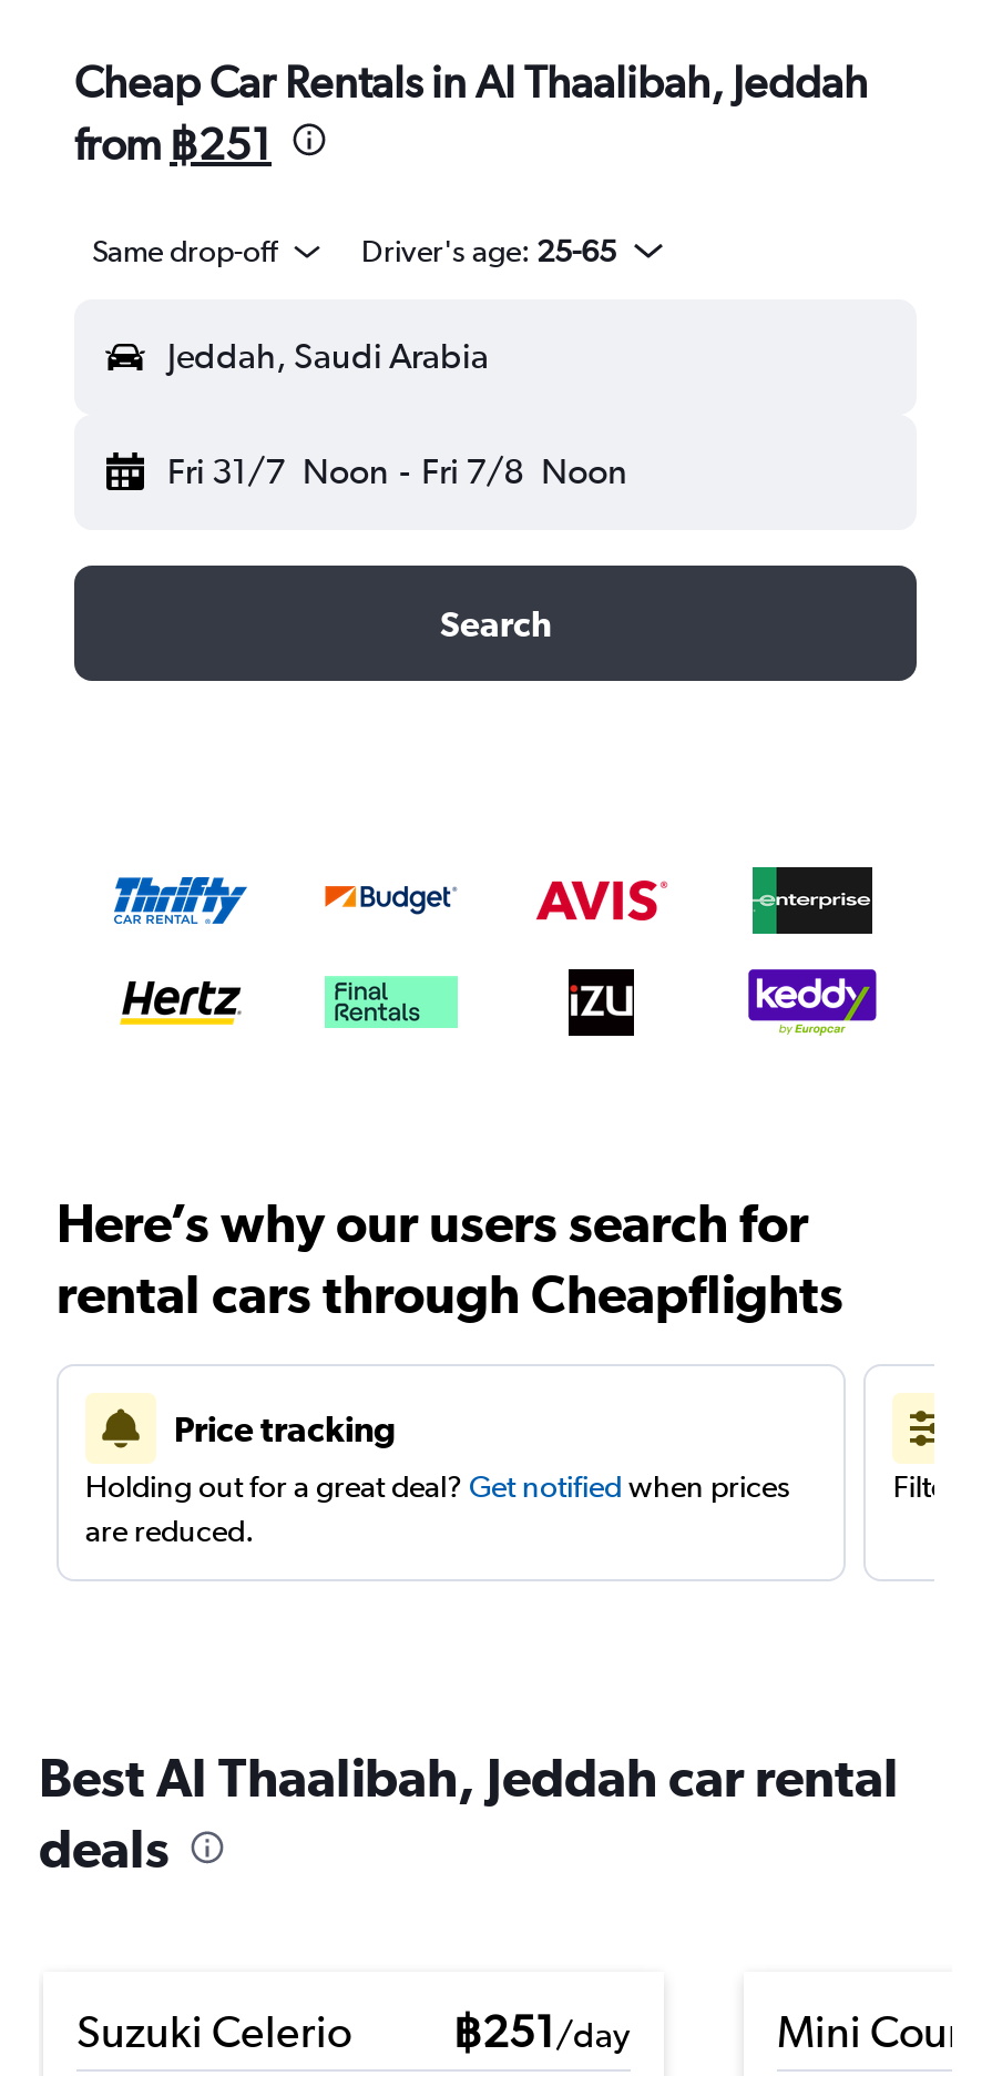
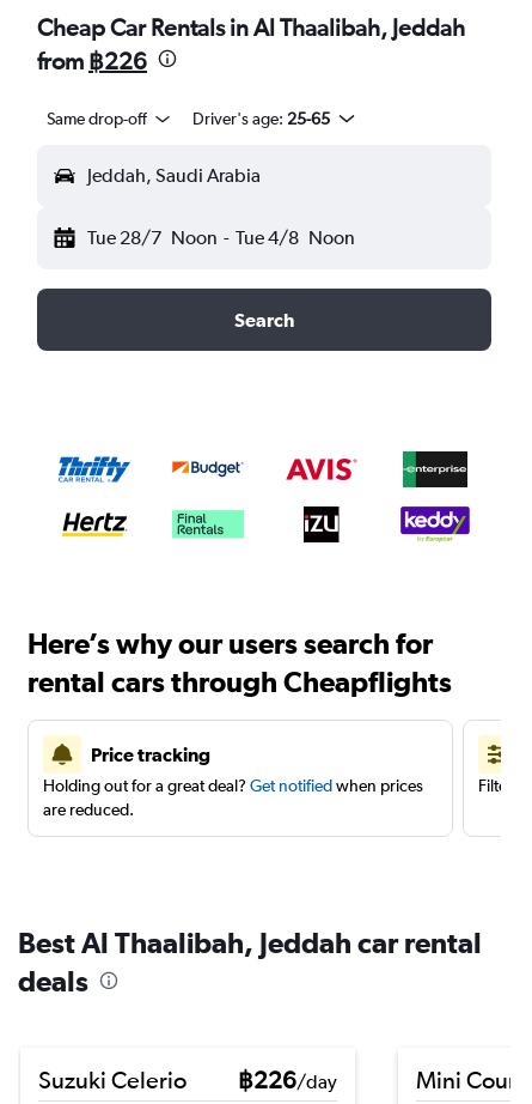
- from฿251
+ from฿226

- Fri 31/7 Noon - Fri 7/8 Noon
+ Tue 28/7 Noon - Tue 4/8 Noon

- Suzuki Celerio ฿251 /day
+ Suzuki Celerio ฿226 /day
